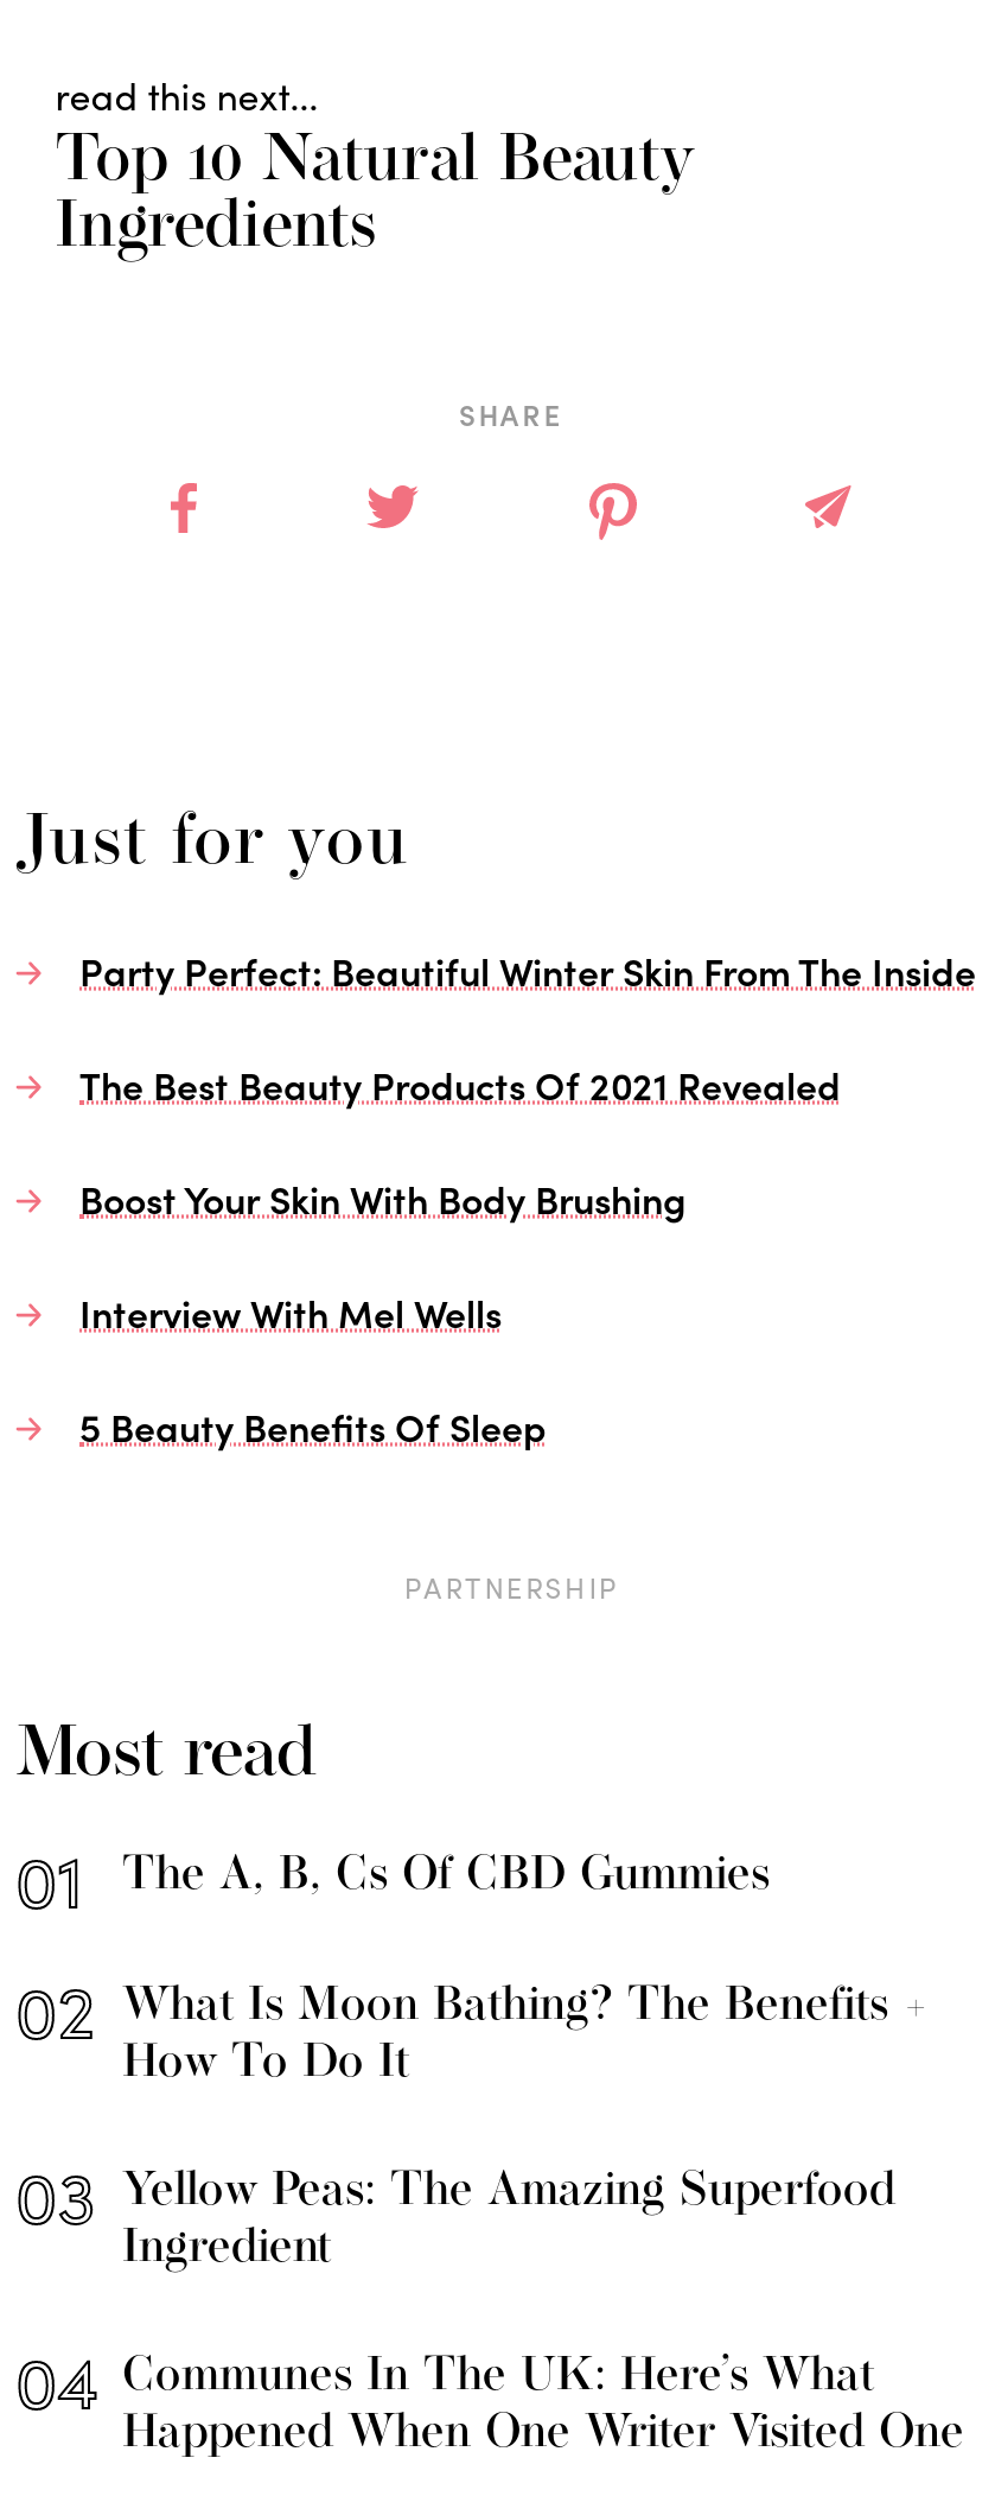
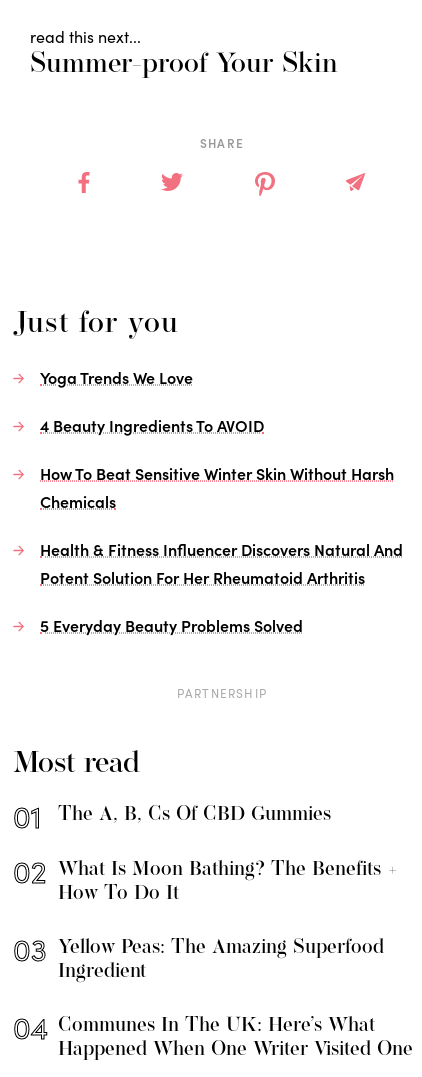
- Top 10 Natural Beauty
- Ingredients
+ Summer-proof Your Skin

moved up: SHARE

moved up: just for you

- Party Perfect: Beautiful Winter Skin From The Inside
+ Yoga Trends We Love

- The Best Beauty Products Of 2021 Revealed
+ 4 Beauty Ingredients To AVOID

- Boost Your Skin With Body Brushing
+ How To Beat Sensitive Winter Skin Without Harsh
+ Chemicals

- Interview With Mel Wells
+ Health & Fitness Influencer Discovers Natural And
+ Potent Solution For Her Rheumatoid Arthritis

- 5 Beauty Benefits Of Sleep
+ 5 Everyday Beauty Problems Solved
